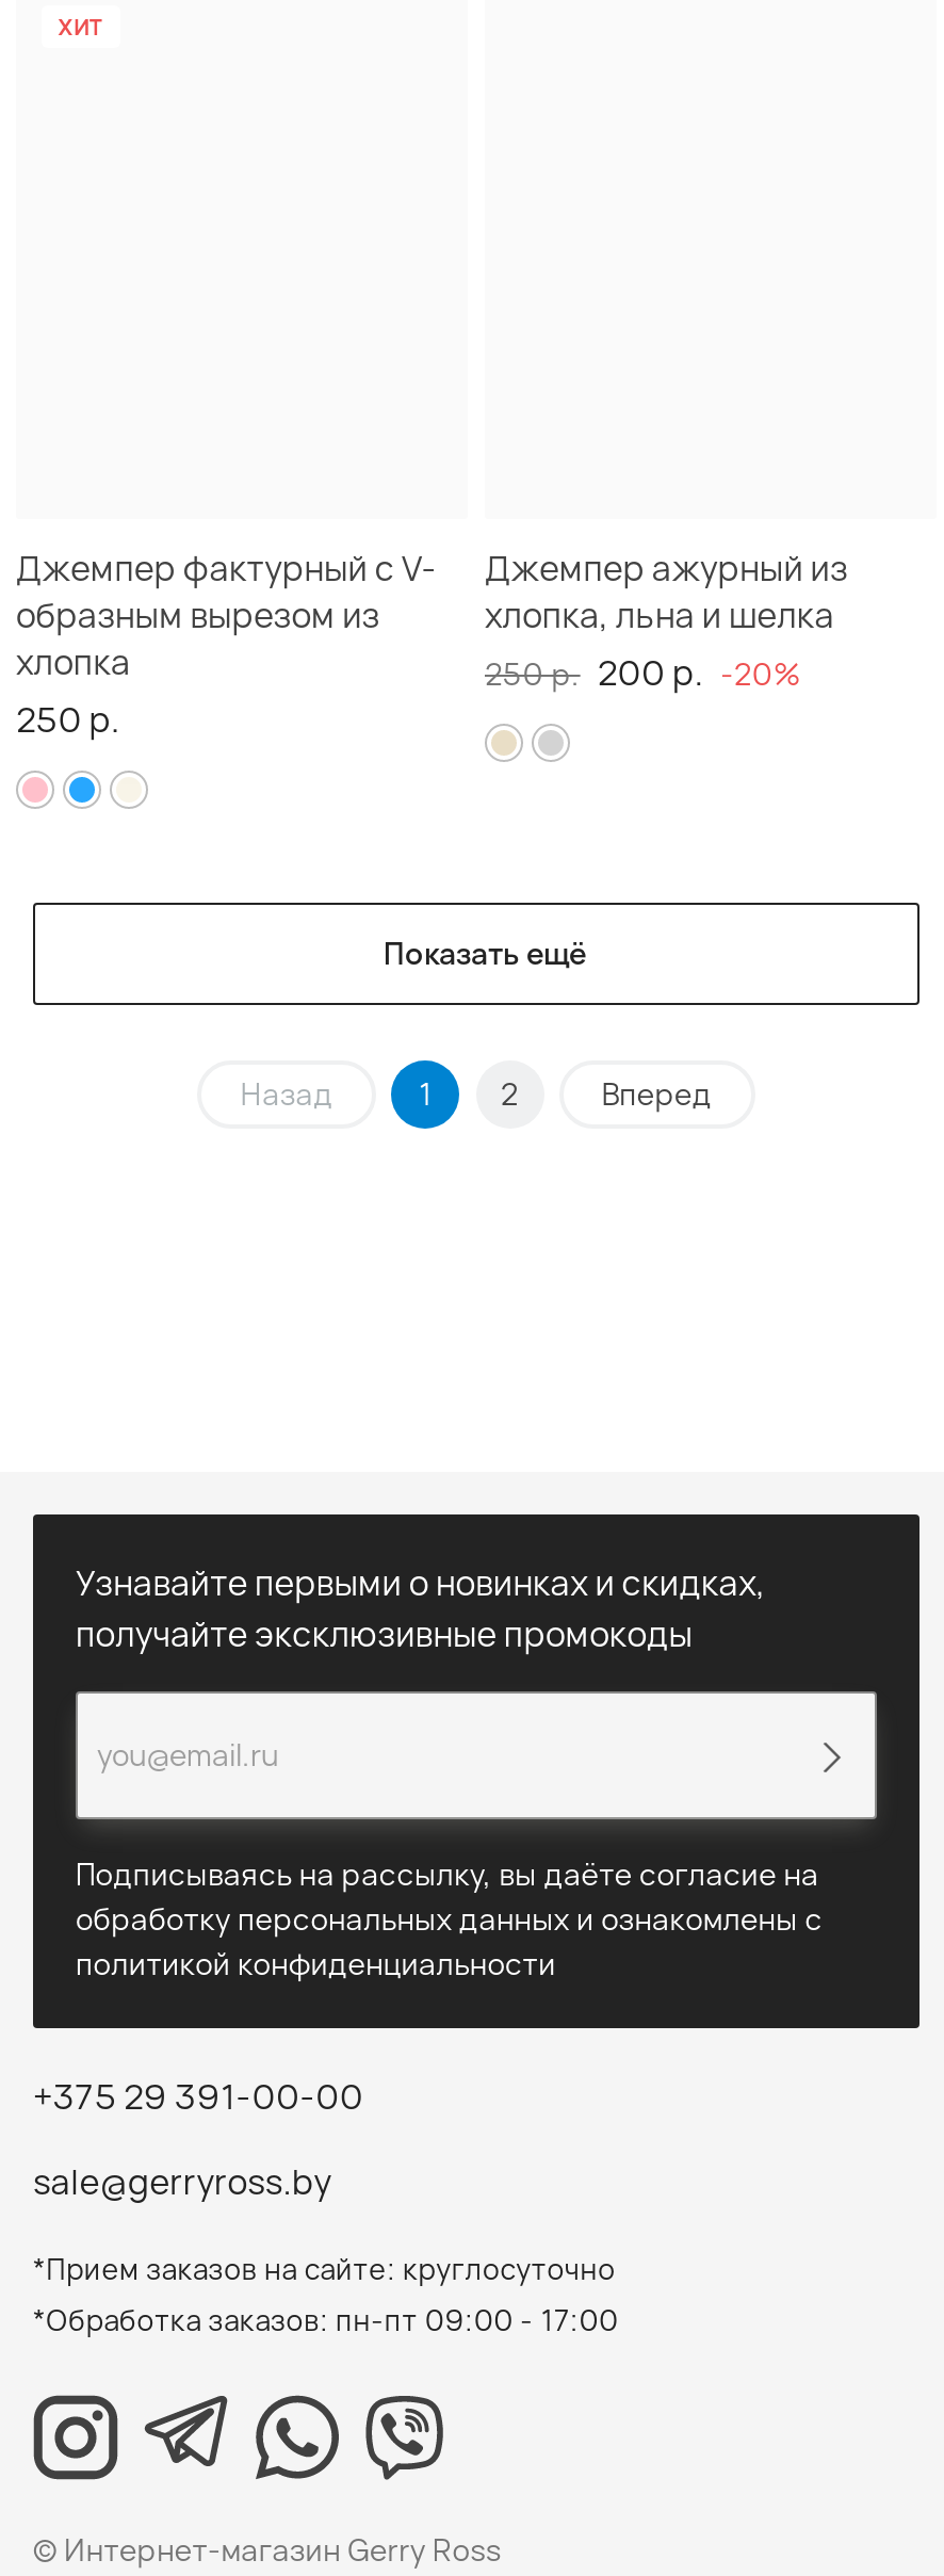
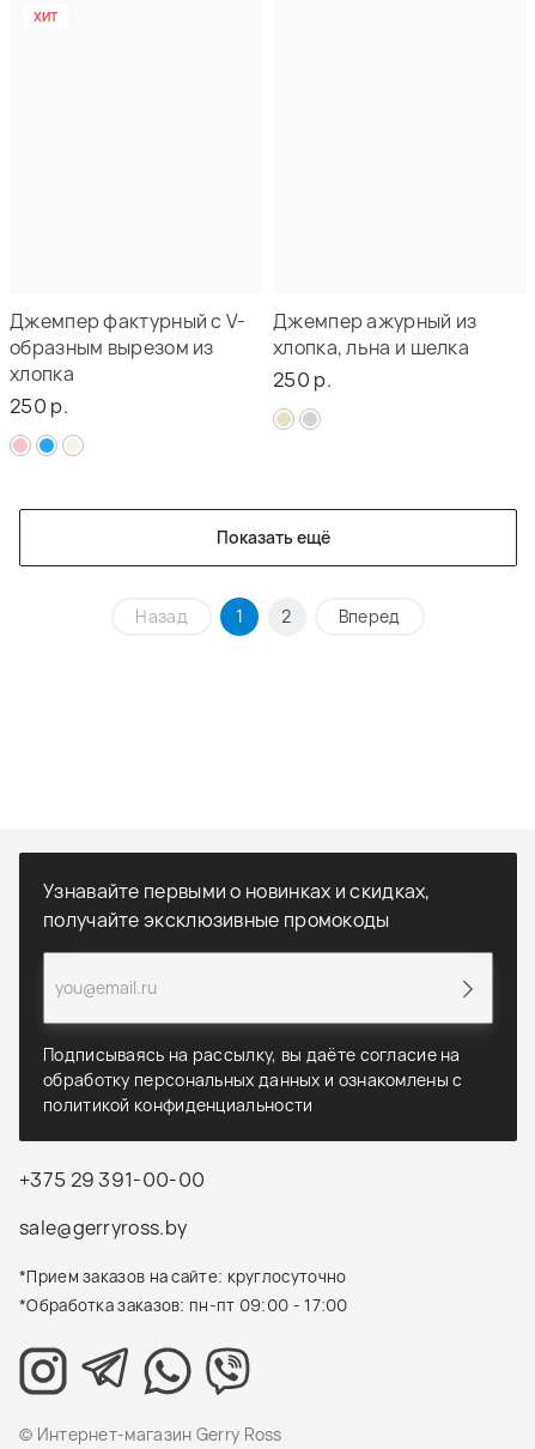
- 250 р. 200 р. -20%
+ 250 р.
